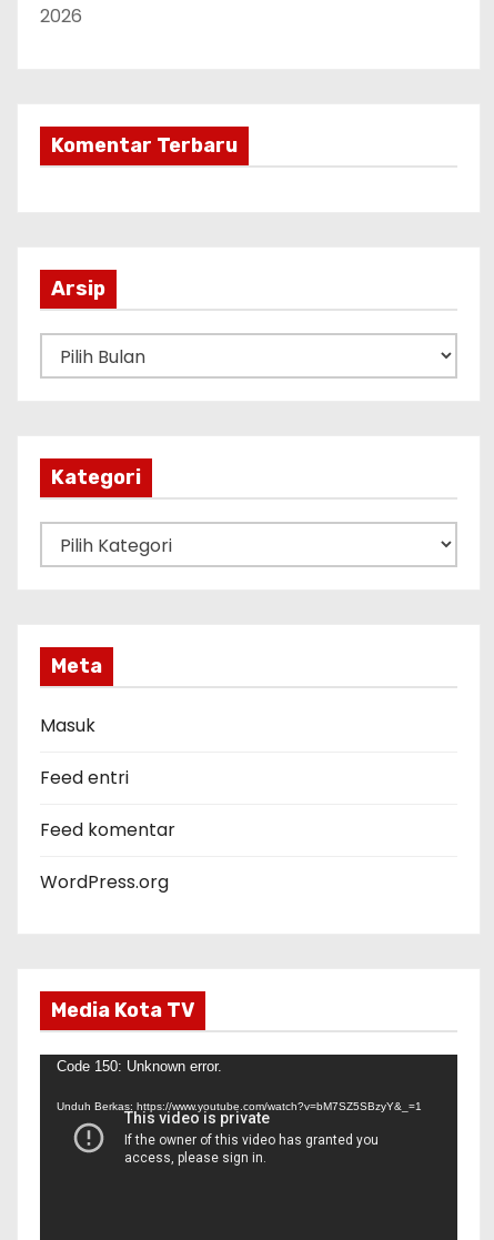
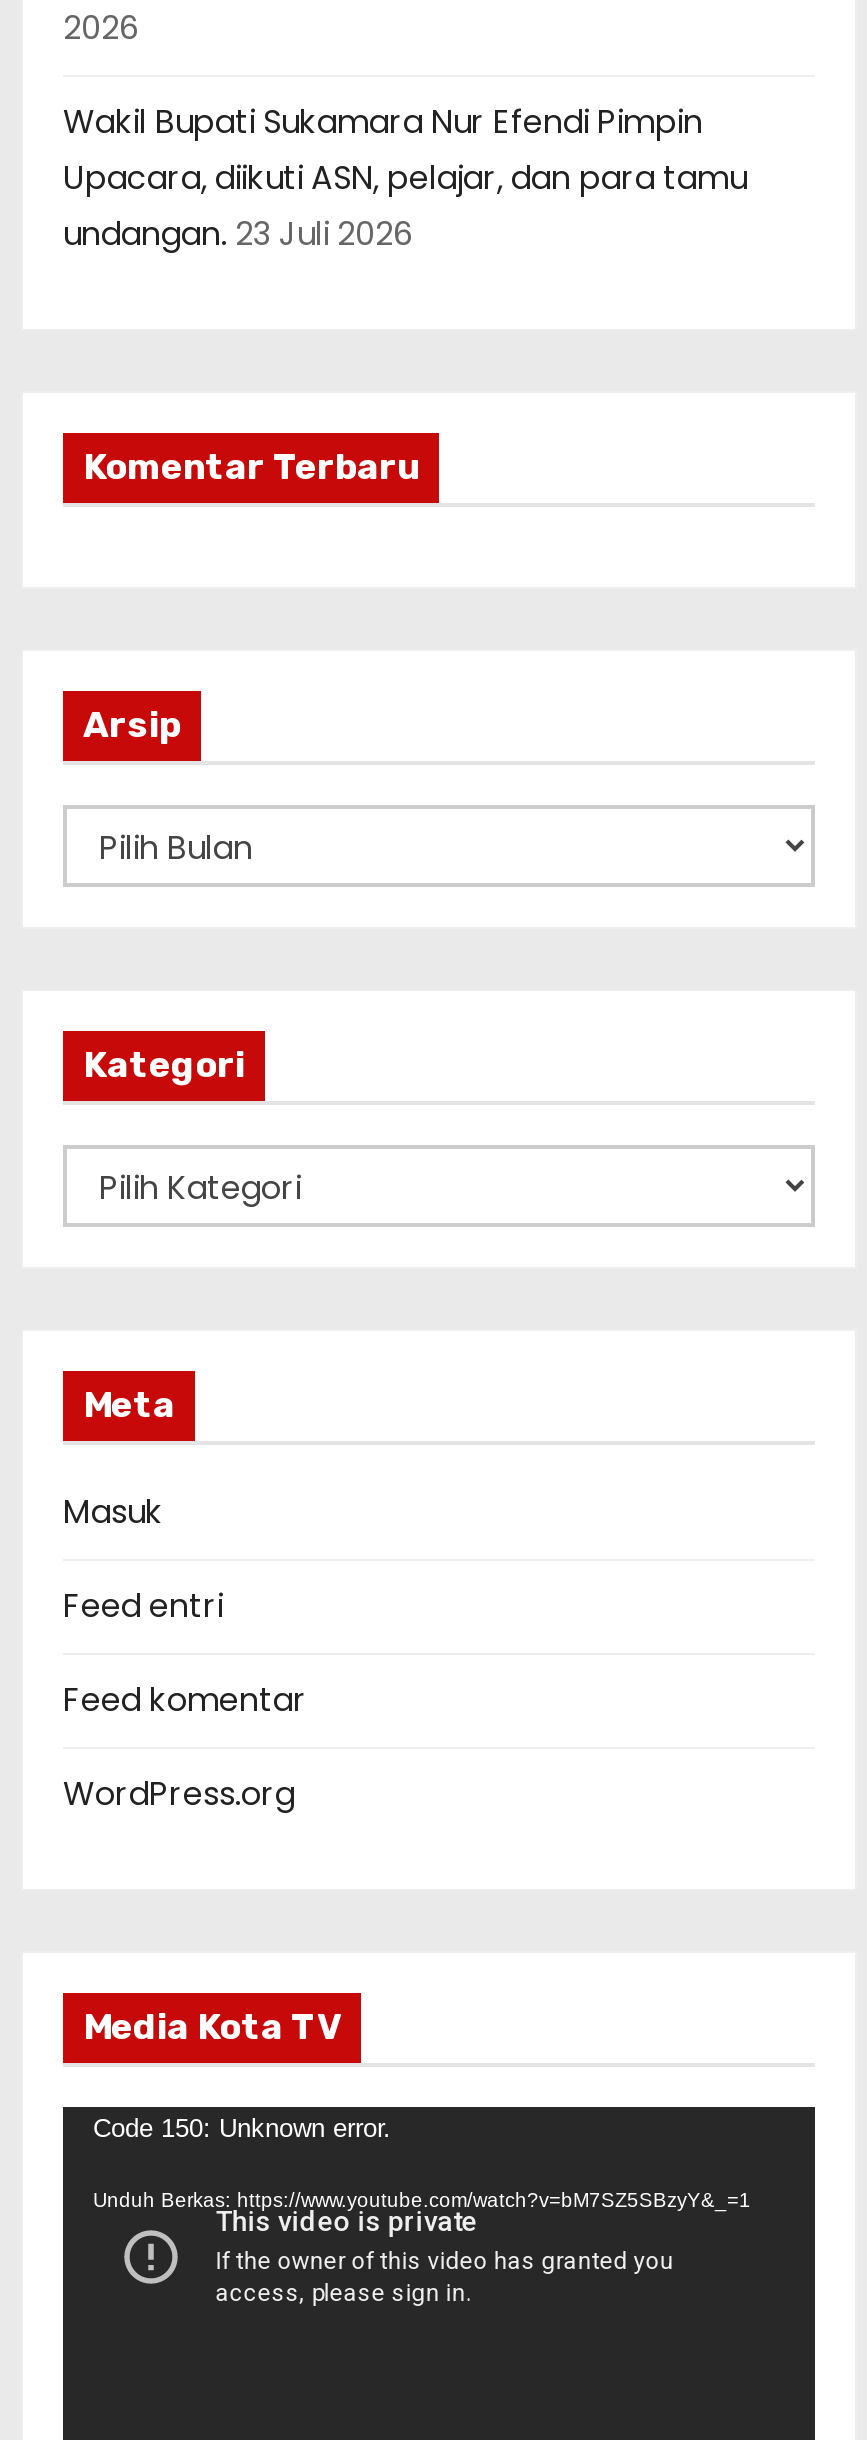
+ Wakil Bupati Sukamara Nur Efendi Pimpin
+ Upacara, diikuti ASN, pelajar, dan para tamu
+ undangan. 23 Juli 2026
